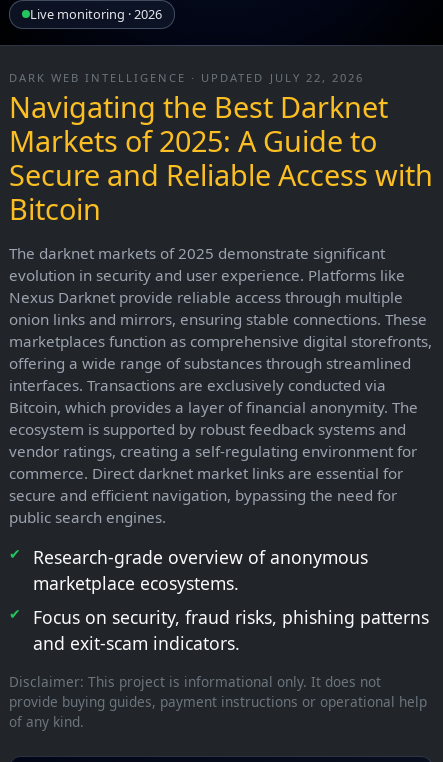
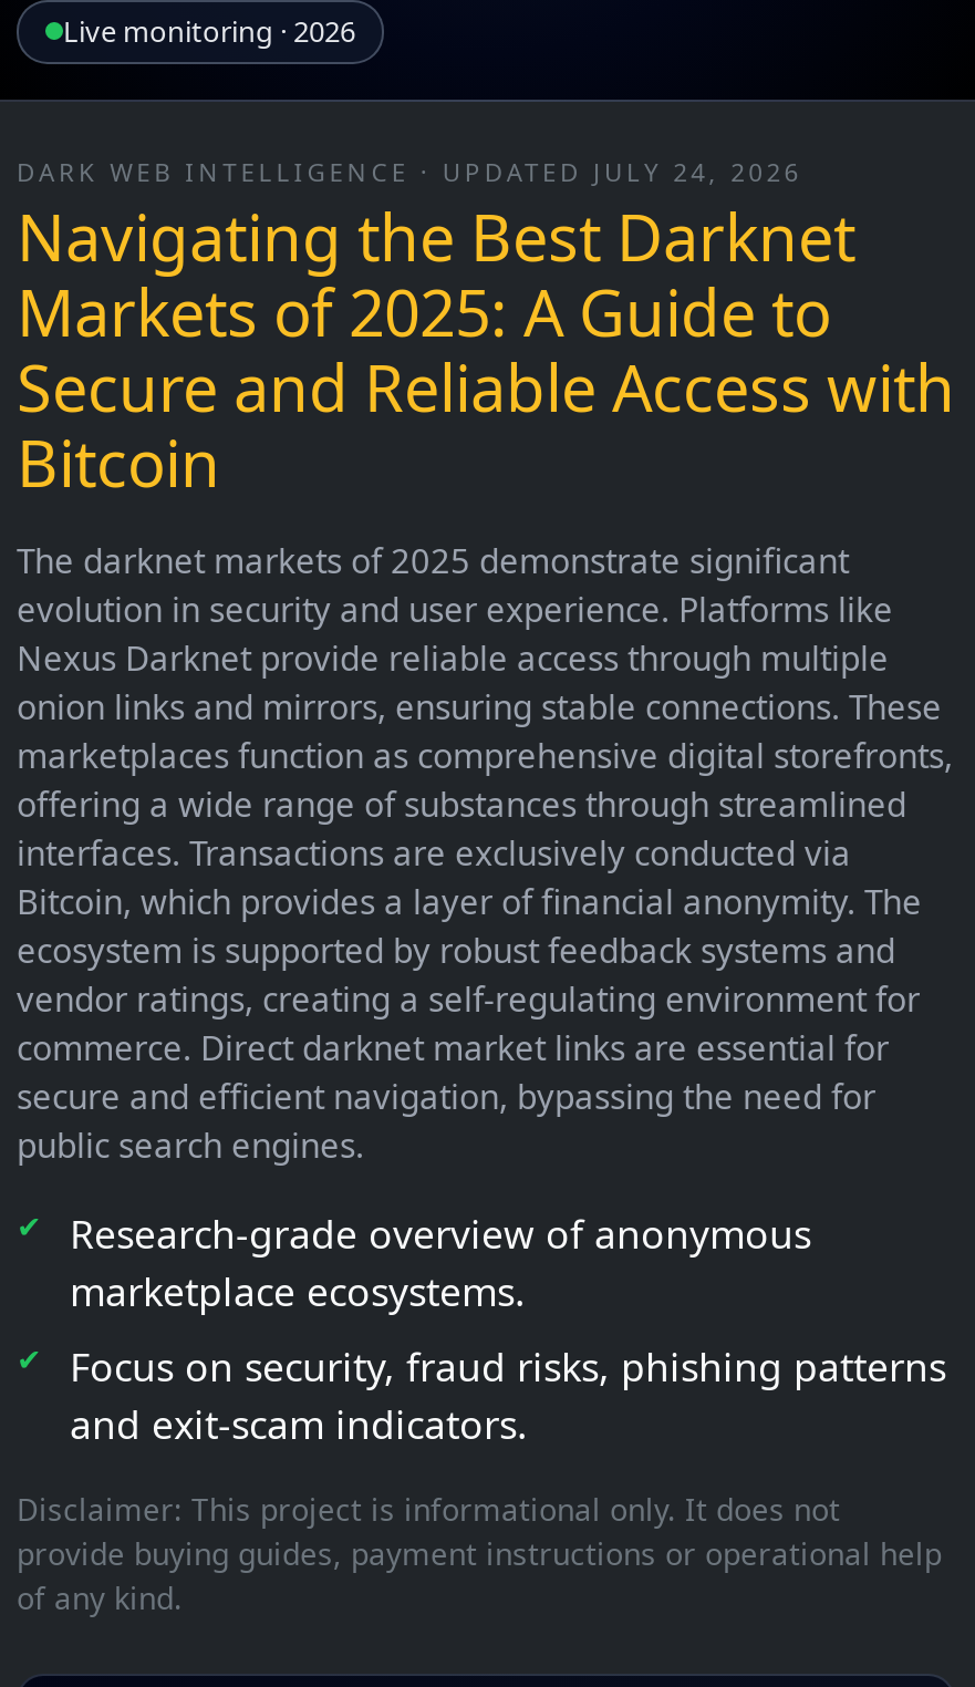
- DARK WEB INTELLIGENCE · UPDATED JULY 22, 2026
+ DARK WEB INTELLIGENCE · UPDATED JULY 24, 2026
